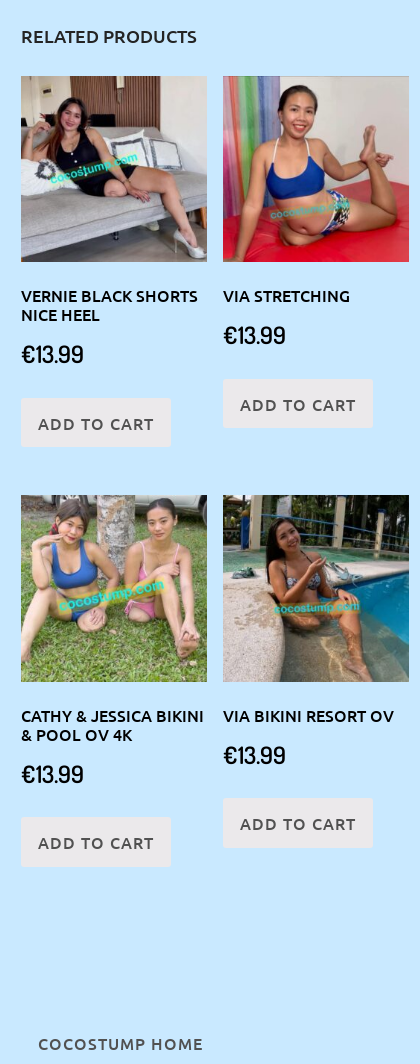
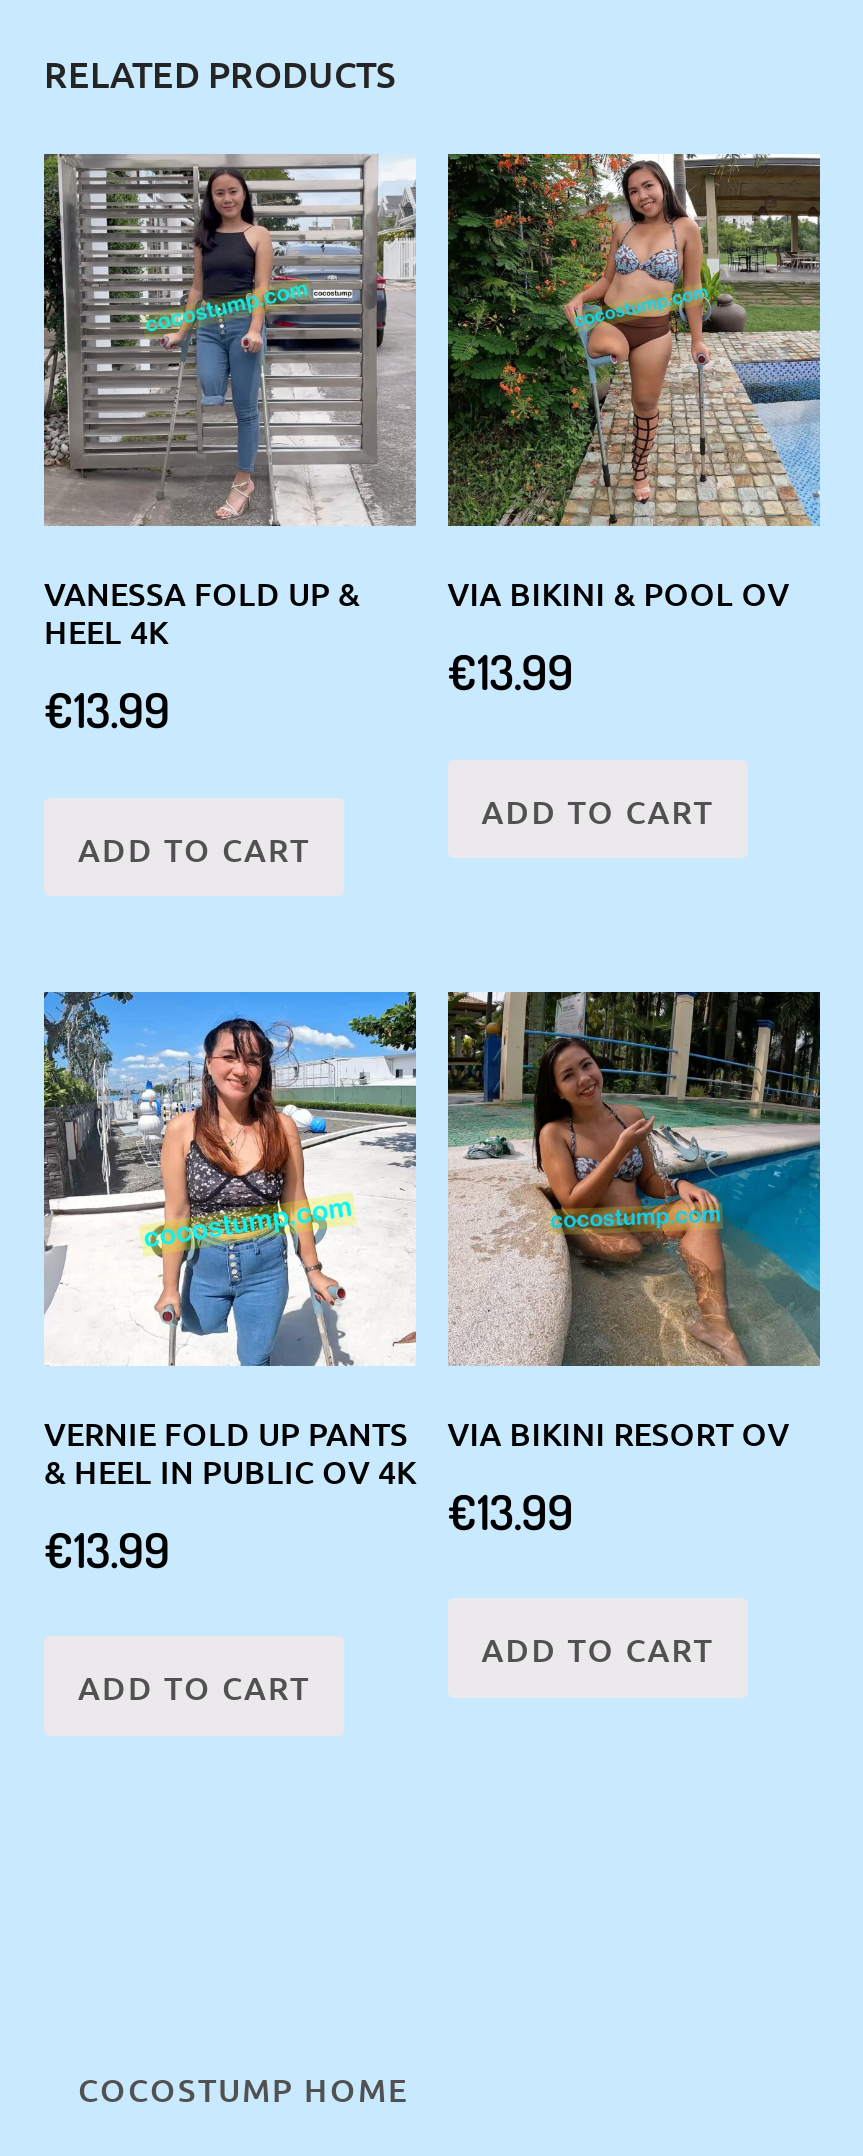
- [image]
- VERNIE BLACK SHORTS
- NICE HEEL
+ [image]
+ VANESSA FOLD UP &
+ HEEL 4K

- [image]
- VIA STRETCHING
+ [image]
+ VIA BIKINI & POOL OV

- [image]
- CATHY & JESSICA BIKINI
- & POOL OV 4K
+ [image]
+ VERNIE FOLD UP PANTS
+ & HEEL IN PUBLIC OV 4K
